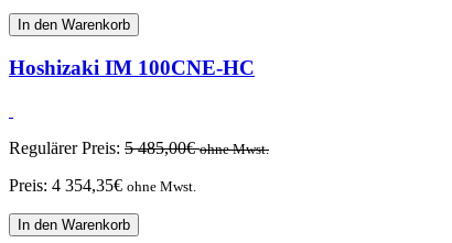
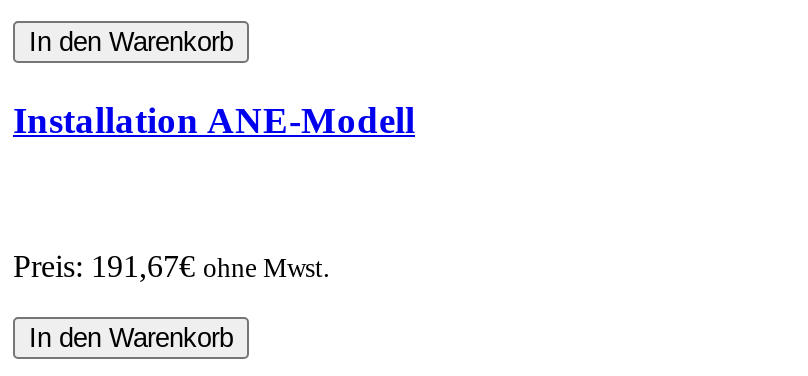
- Hoshizaki IM 100CNE-HC
+ Installation ANE-Modell

- Regulärer Preis: 5 485,00€ ohne Mwst.
- Preis: 4 354,35€ ohne Mwst.
+ Preis: 191,67€ ohne Mwst.
